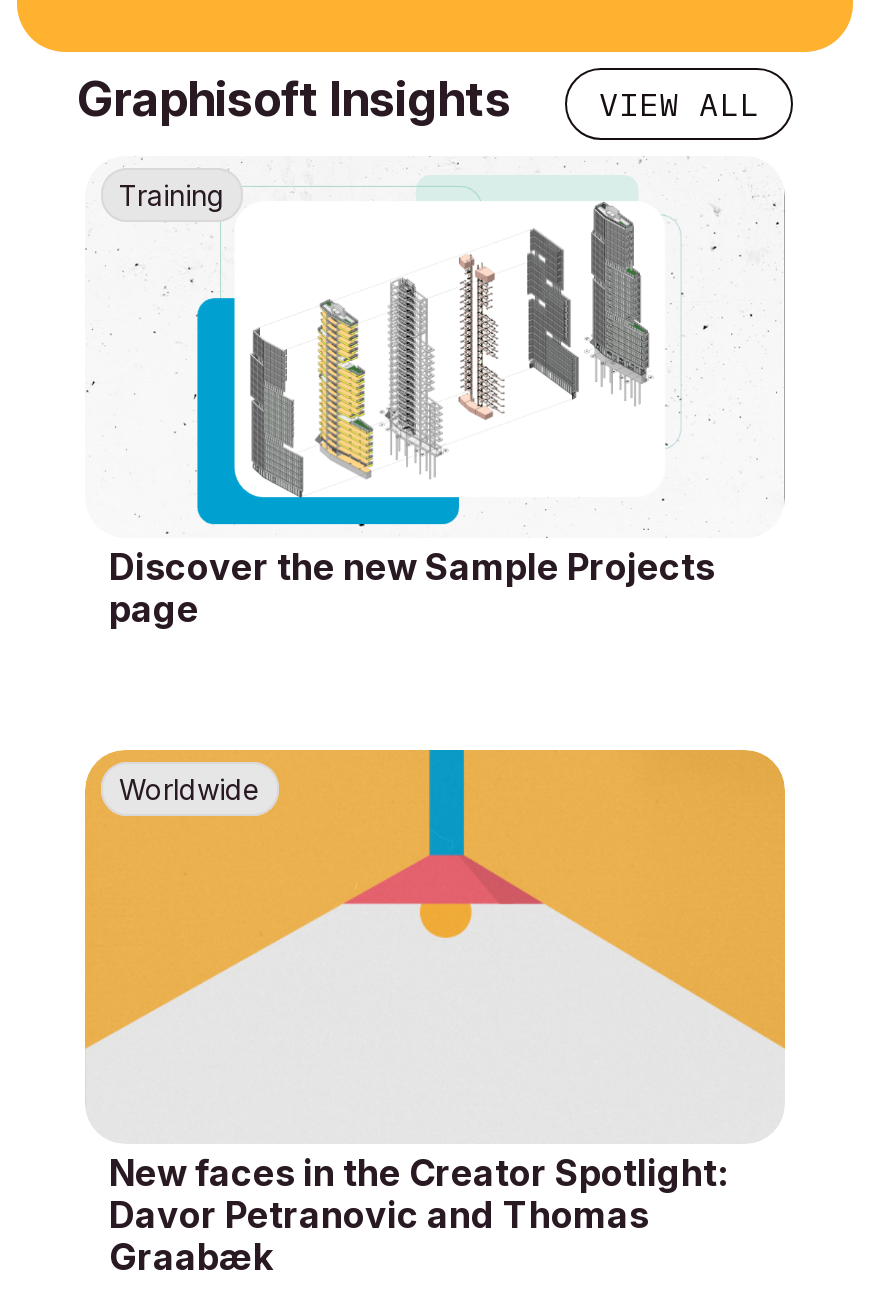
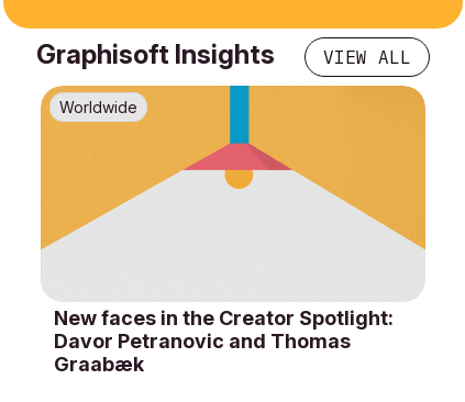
- [image]
- Training

- Discover the new Sample Projects
- page
